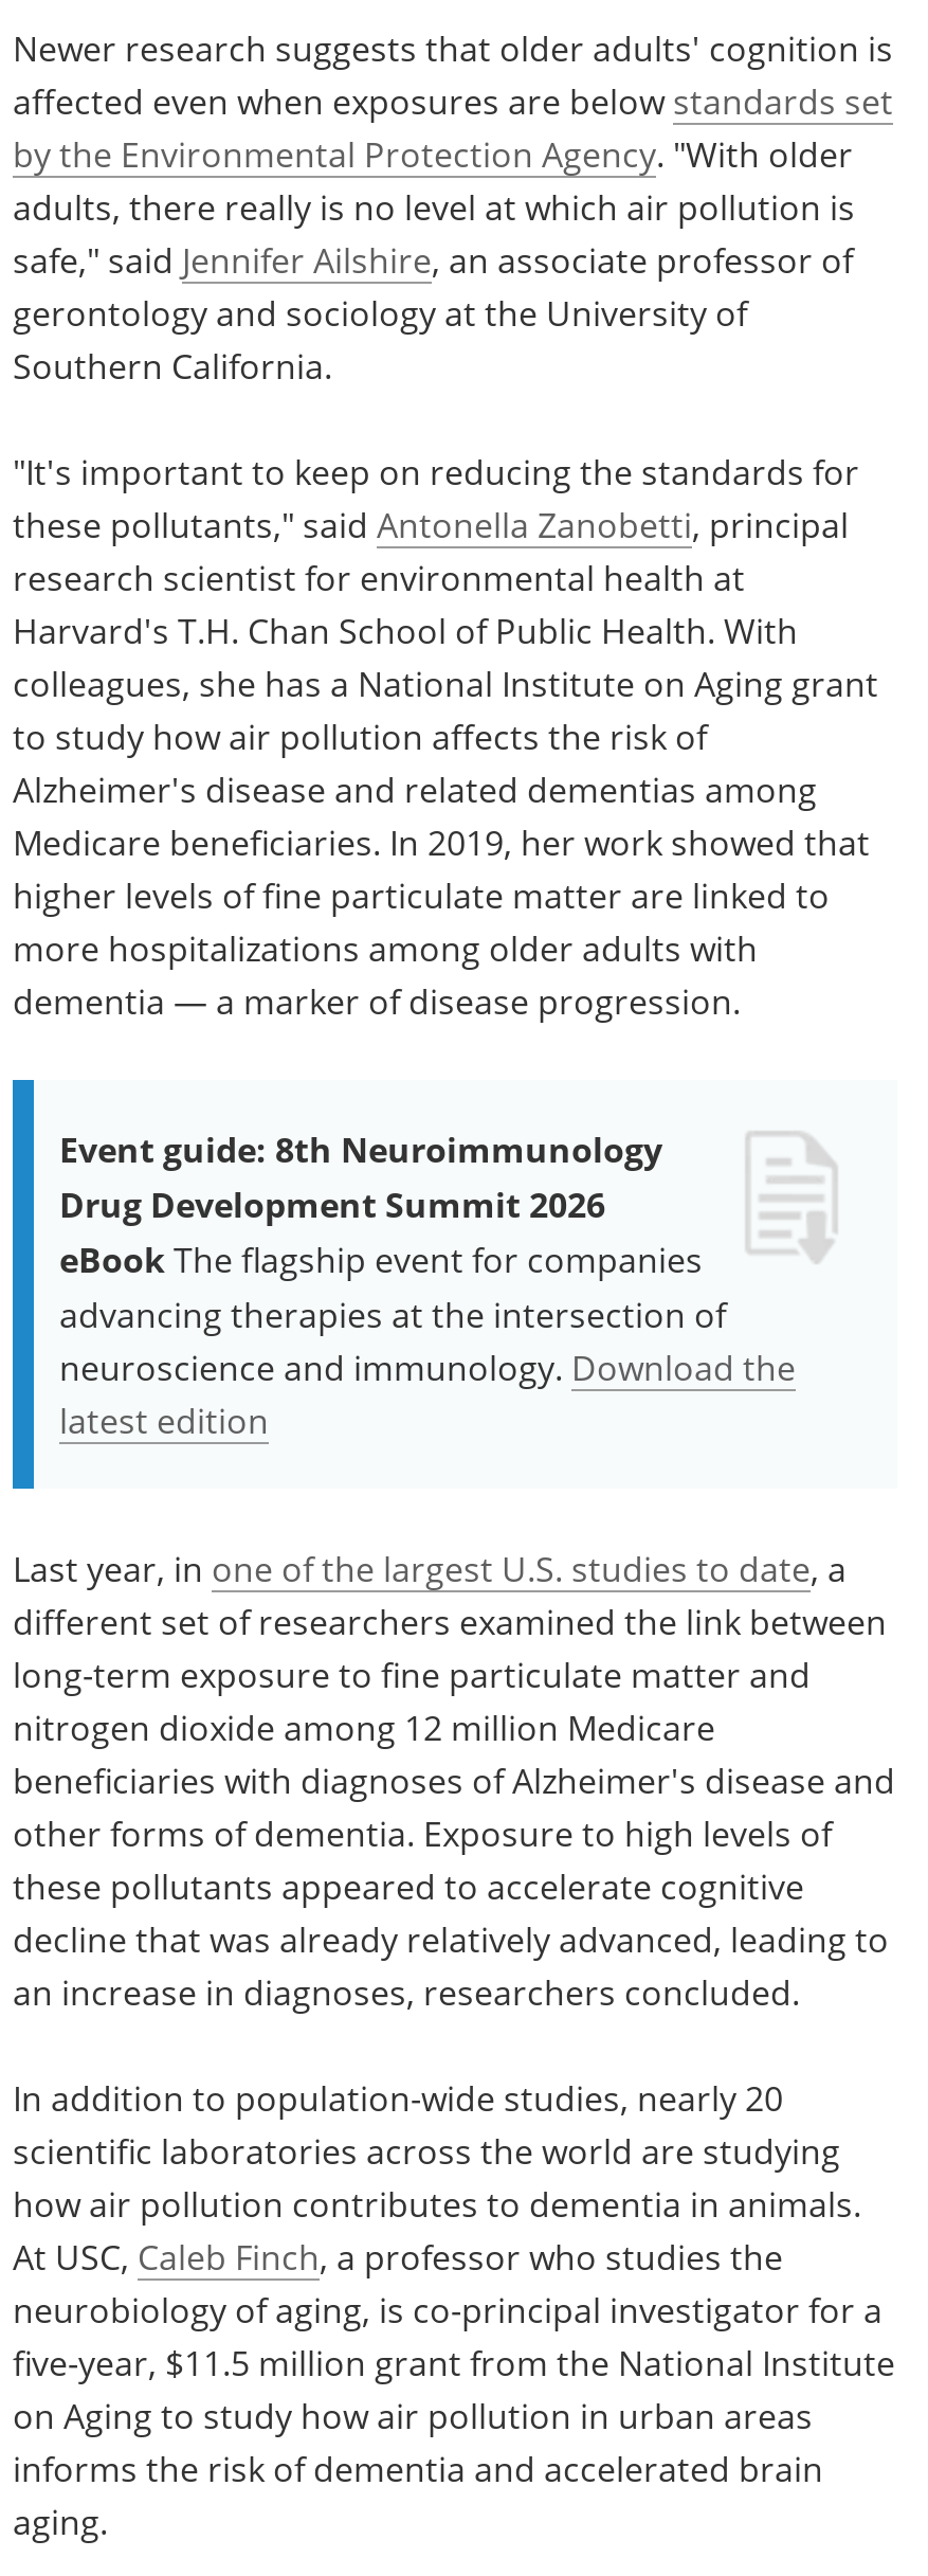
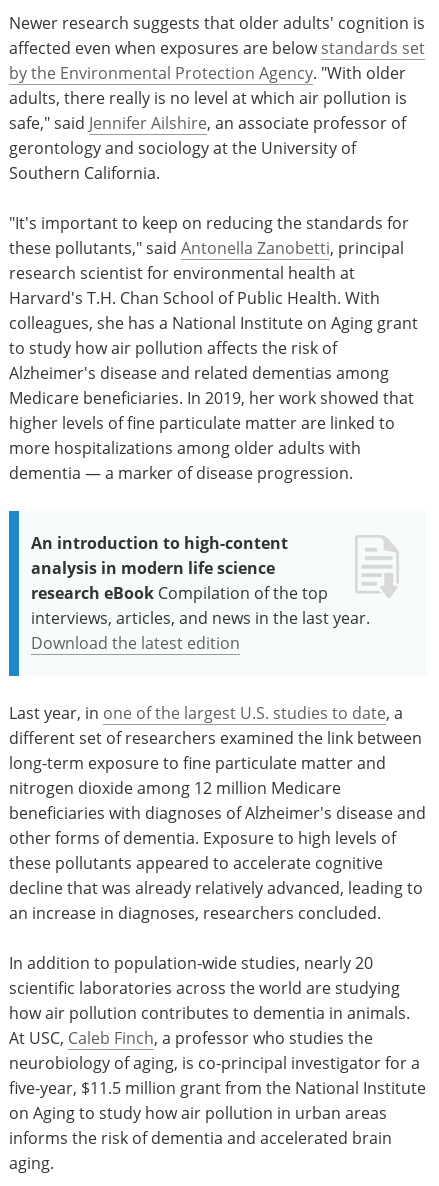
- Event guide: 8th Neuroimmunology
- Drug Development Summit 2026
- eBook The flagship event for companies
- advancing therapies at the intersection of
- neuroscience and immunology. Download the
- latest edition
+ An introduction to high-content
+ analysis in modern life science
+ research eBook Compilation of the top
+ interviews, articles, and news in the last year.
+ Download the latest edition
